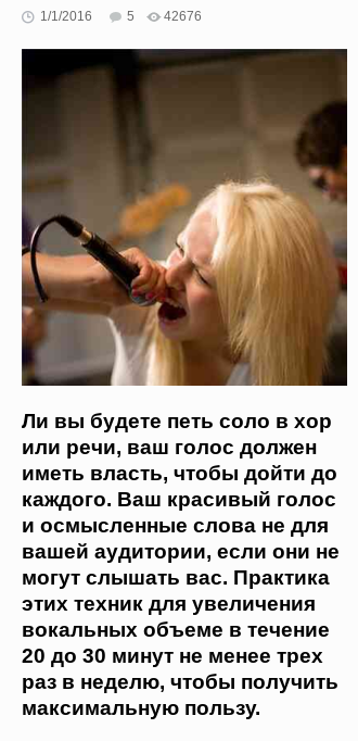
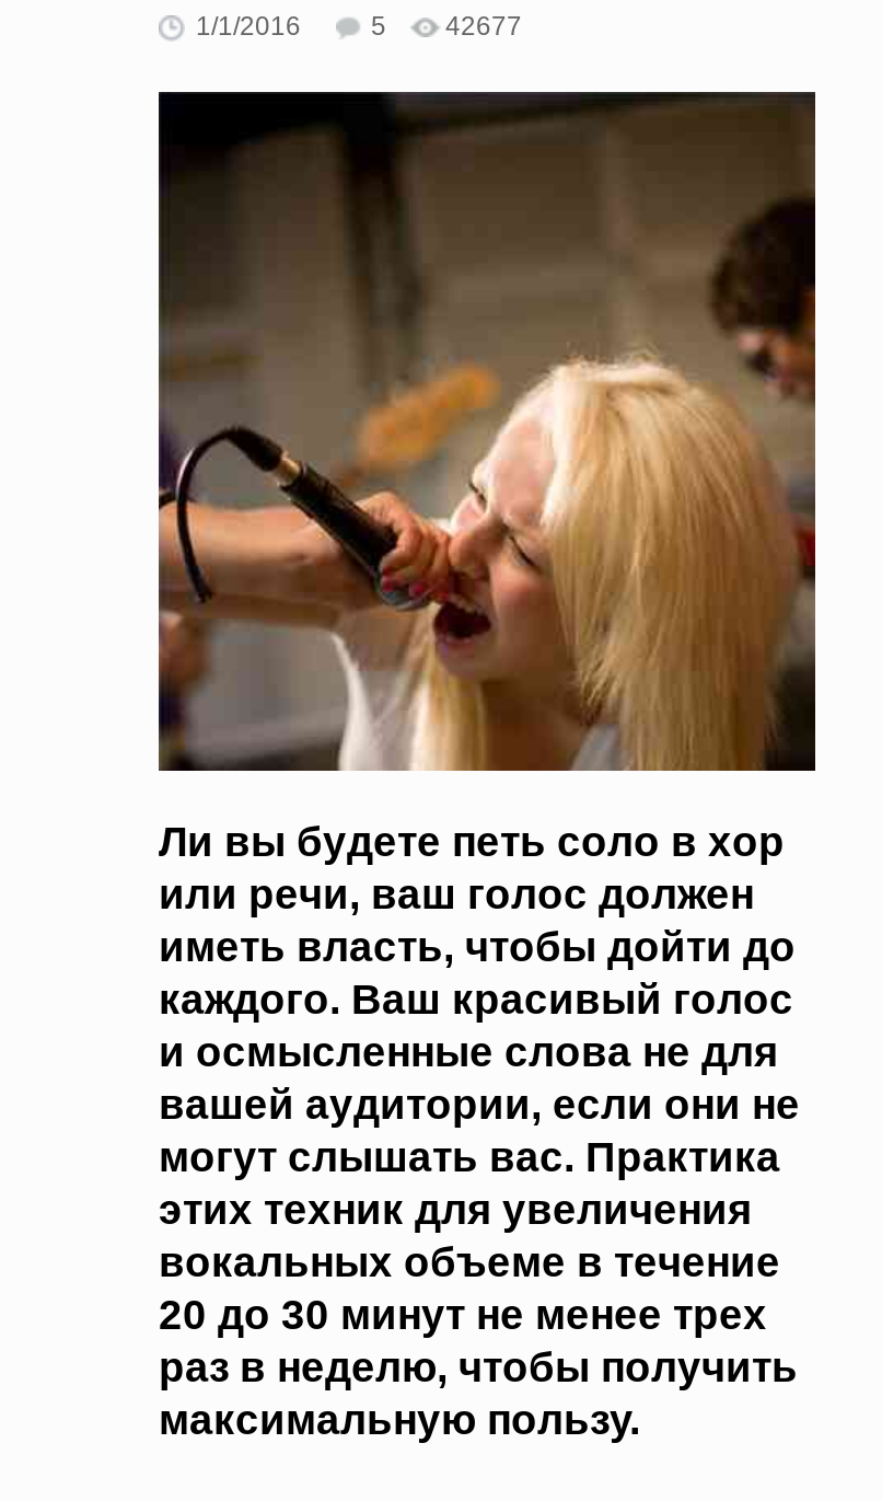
- 5 42676
+ 5 42677
